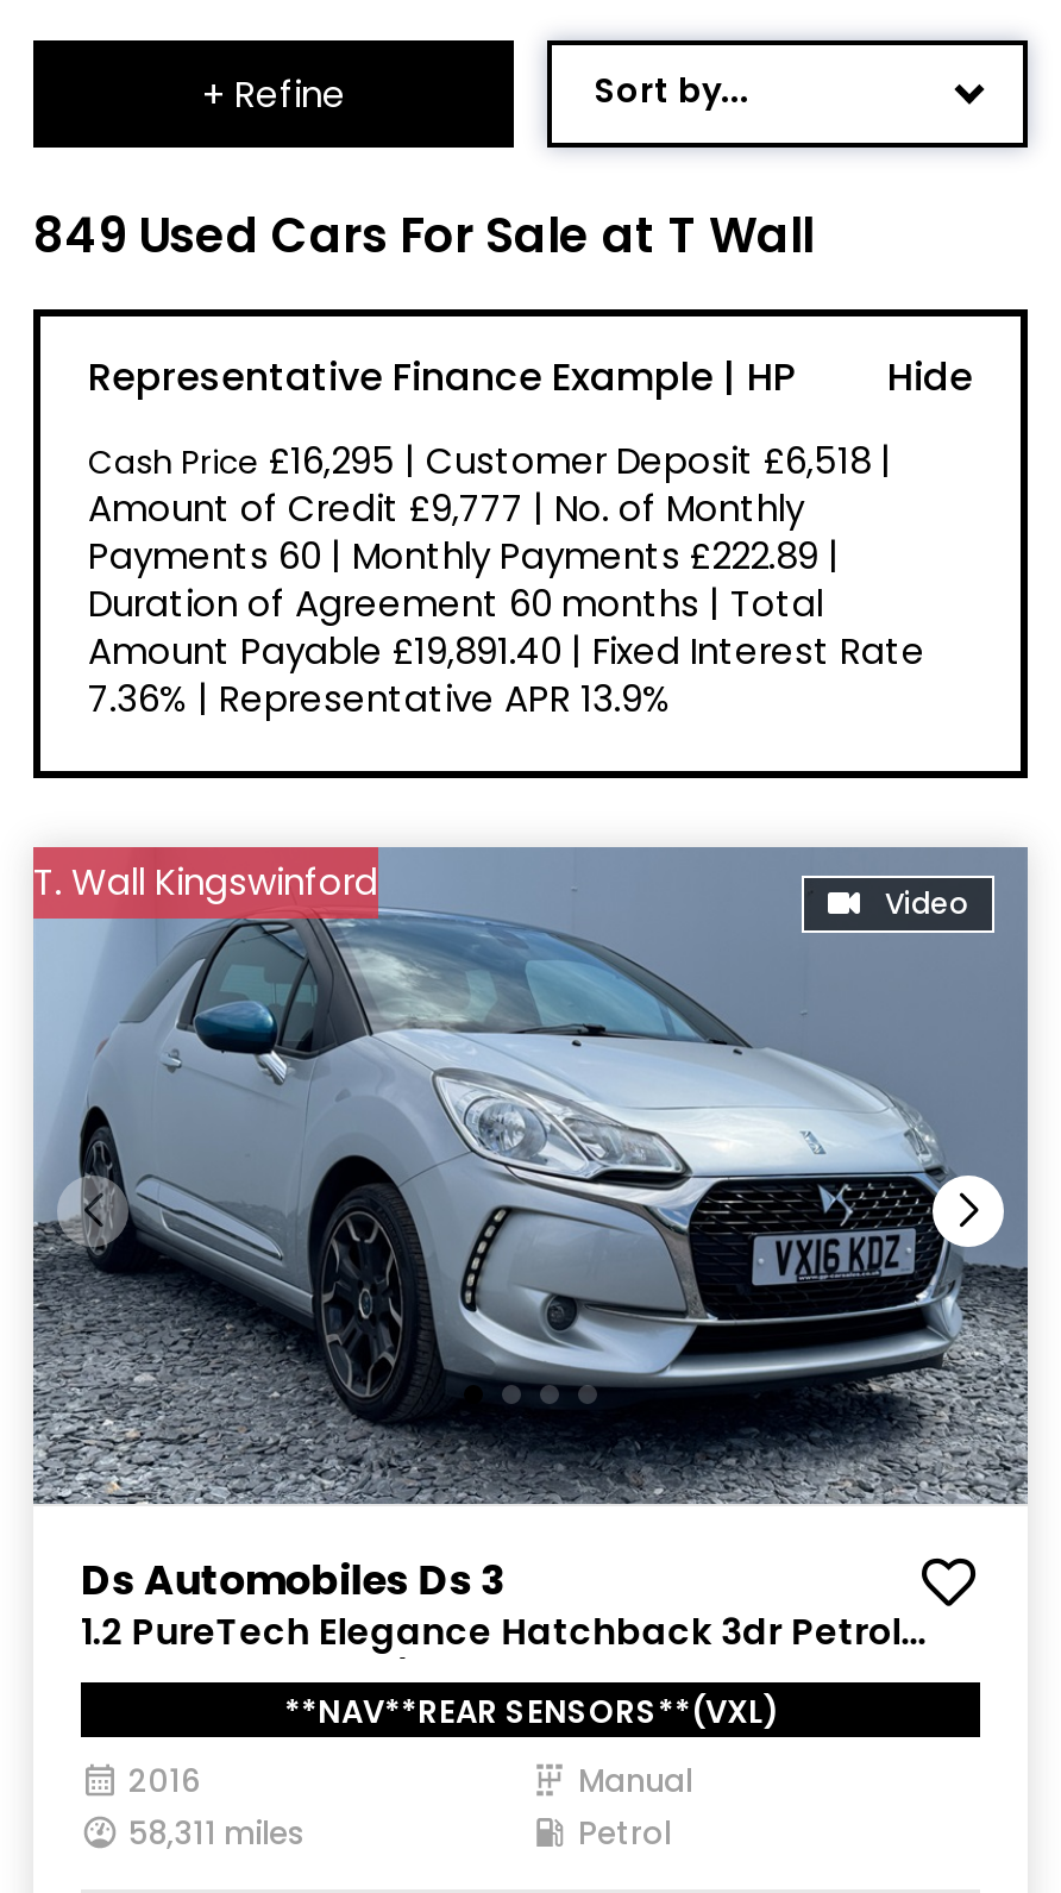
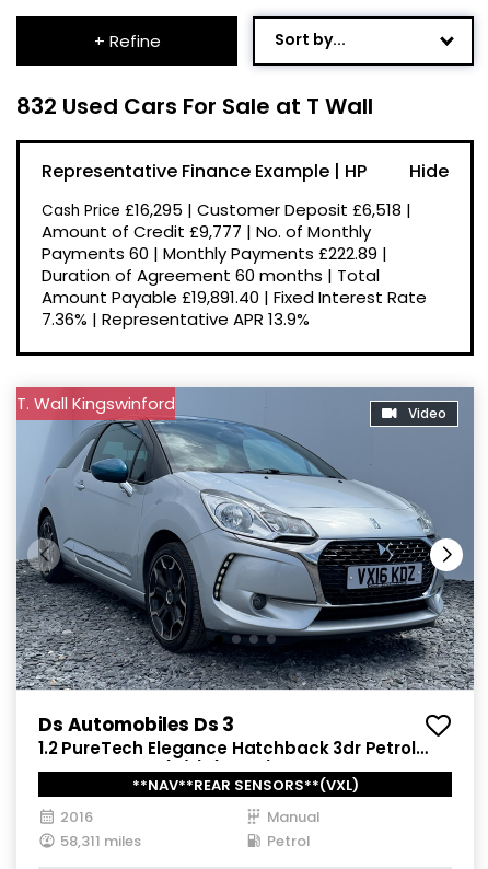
- 849 Used Cars For Sale at T Wall
+ 832 Used Cars For Sale at T Wall
